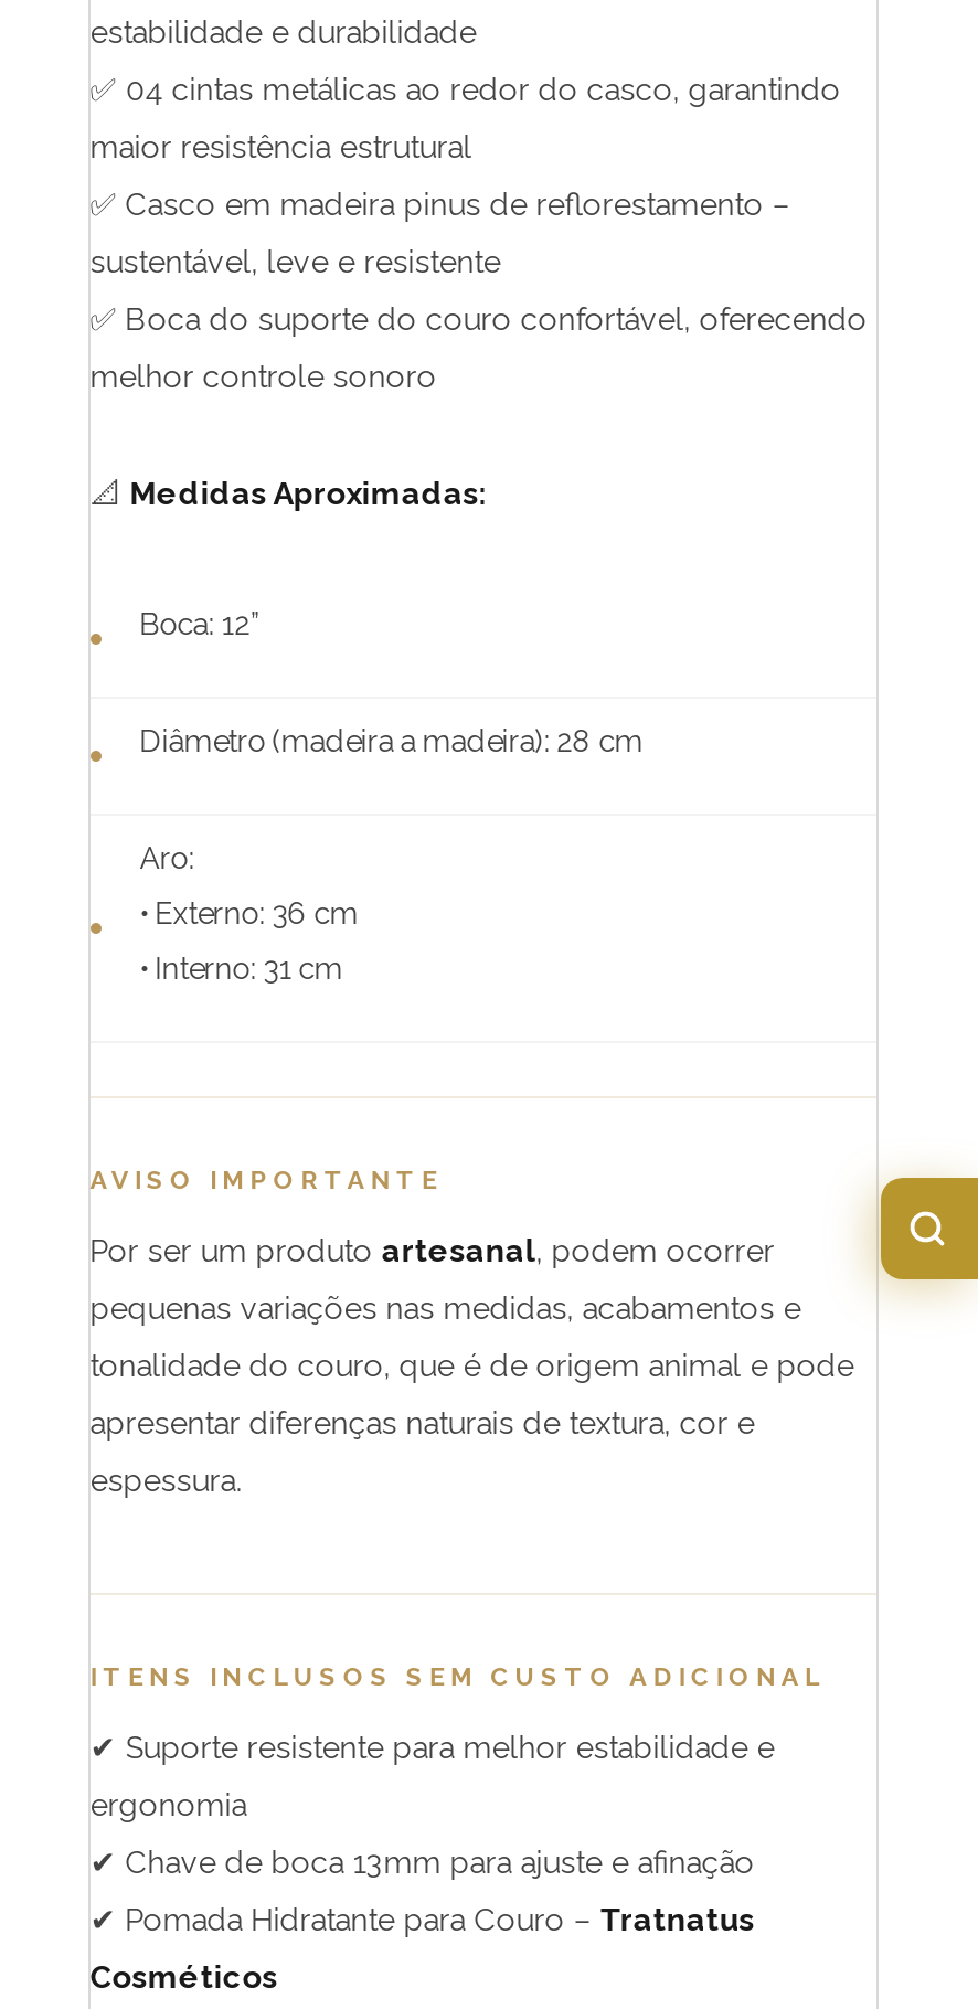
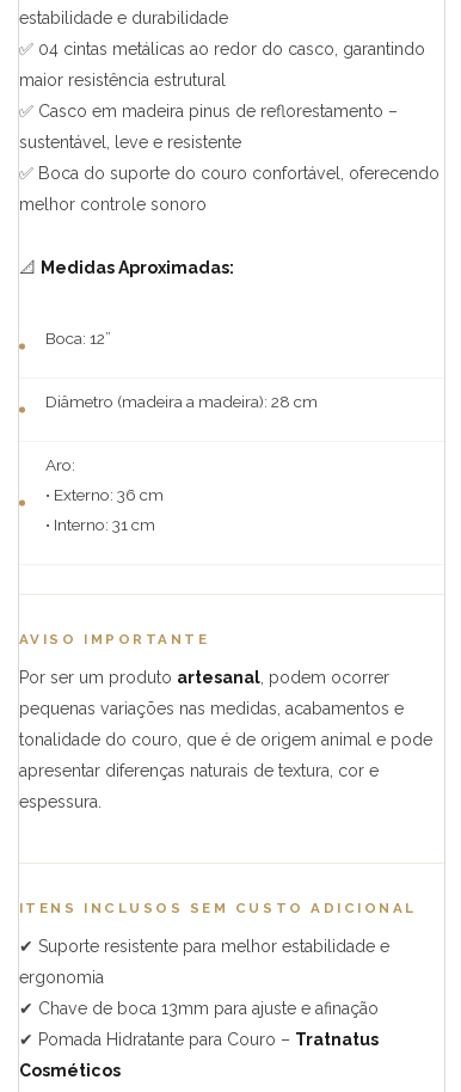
- [image]
